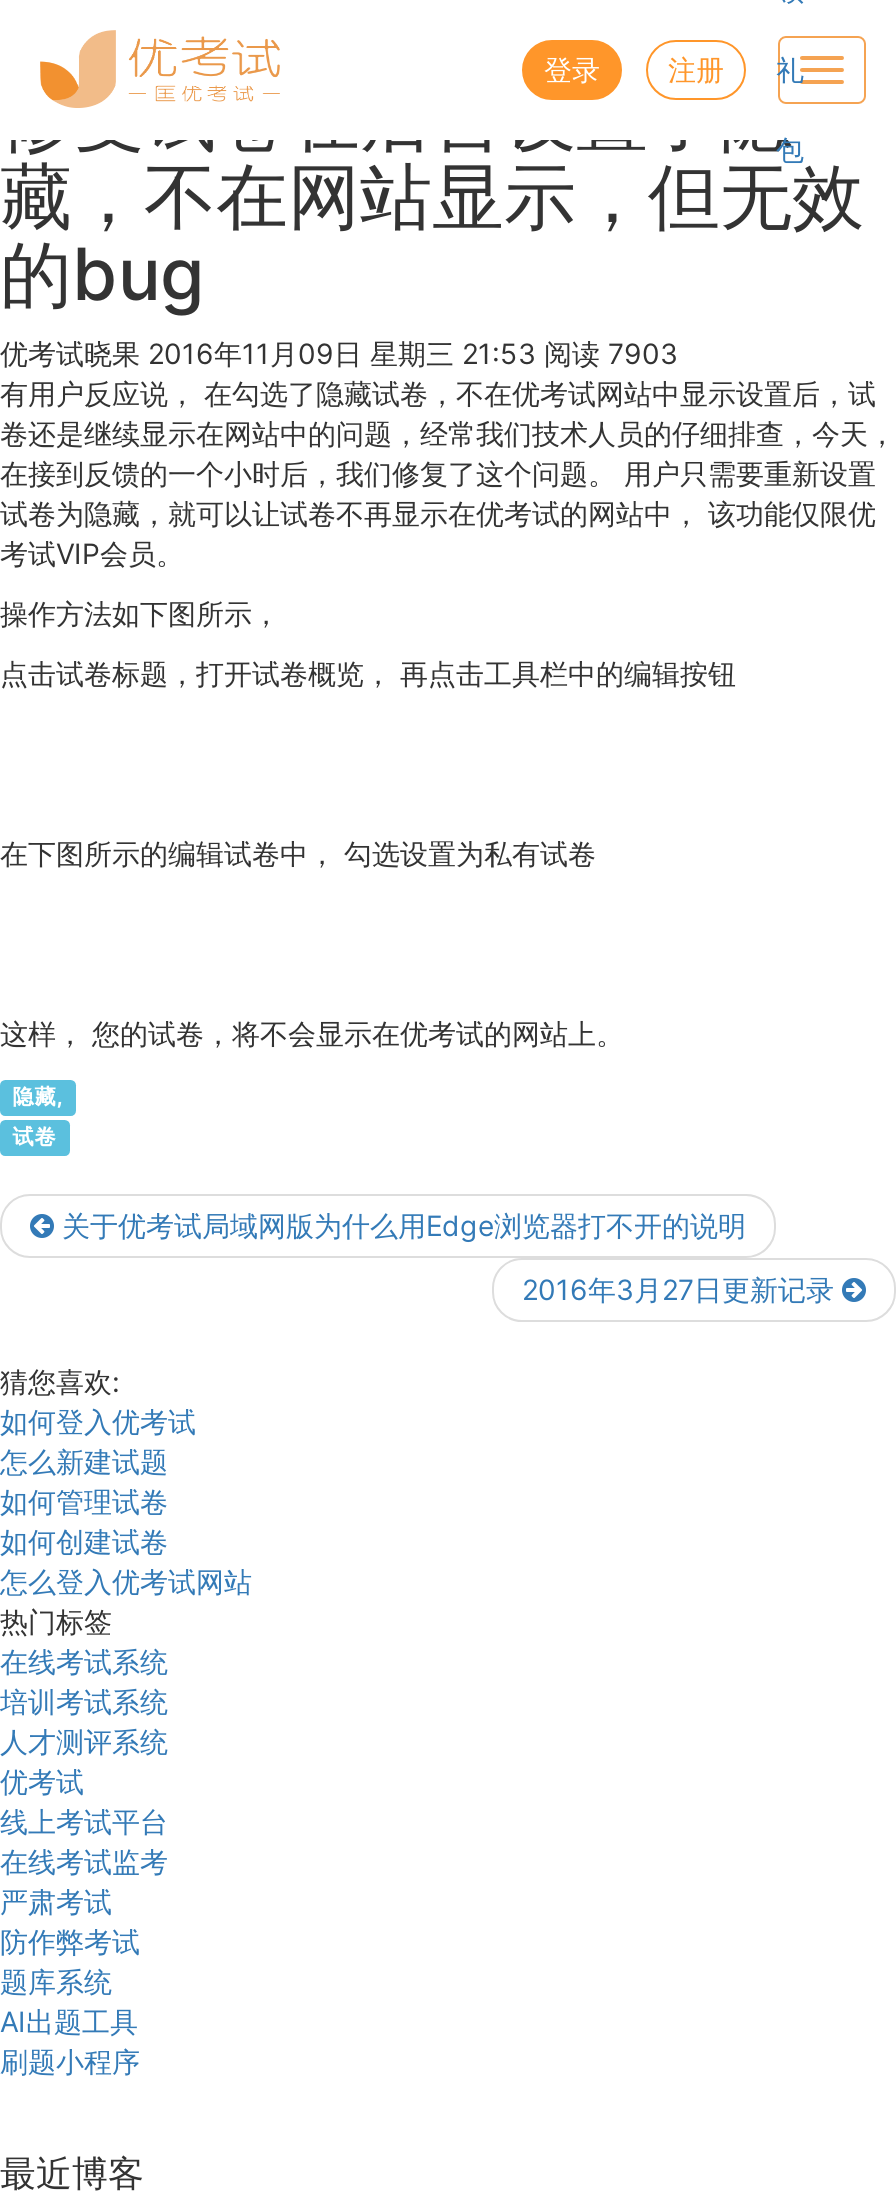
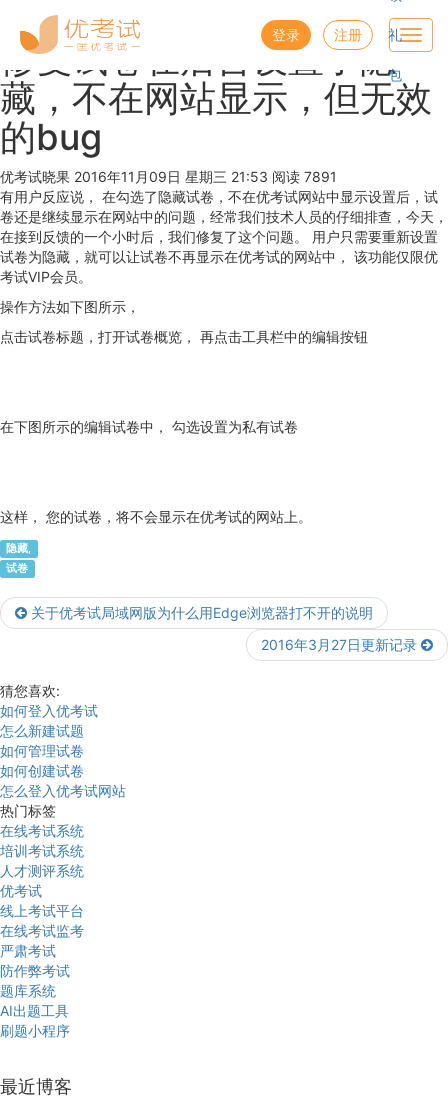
- 优考试晓果 2016年11月09日 星期三 21:53 阅读 7903
+ 优考试晓果 2016年11月09日 星期三 21:53 阅读 7891
